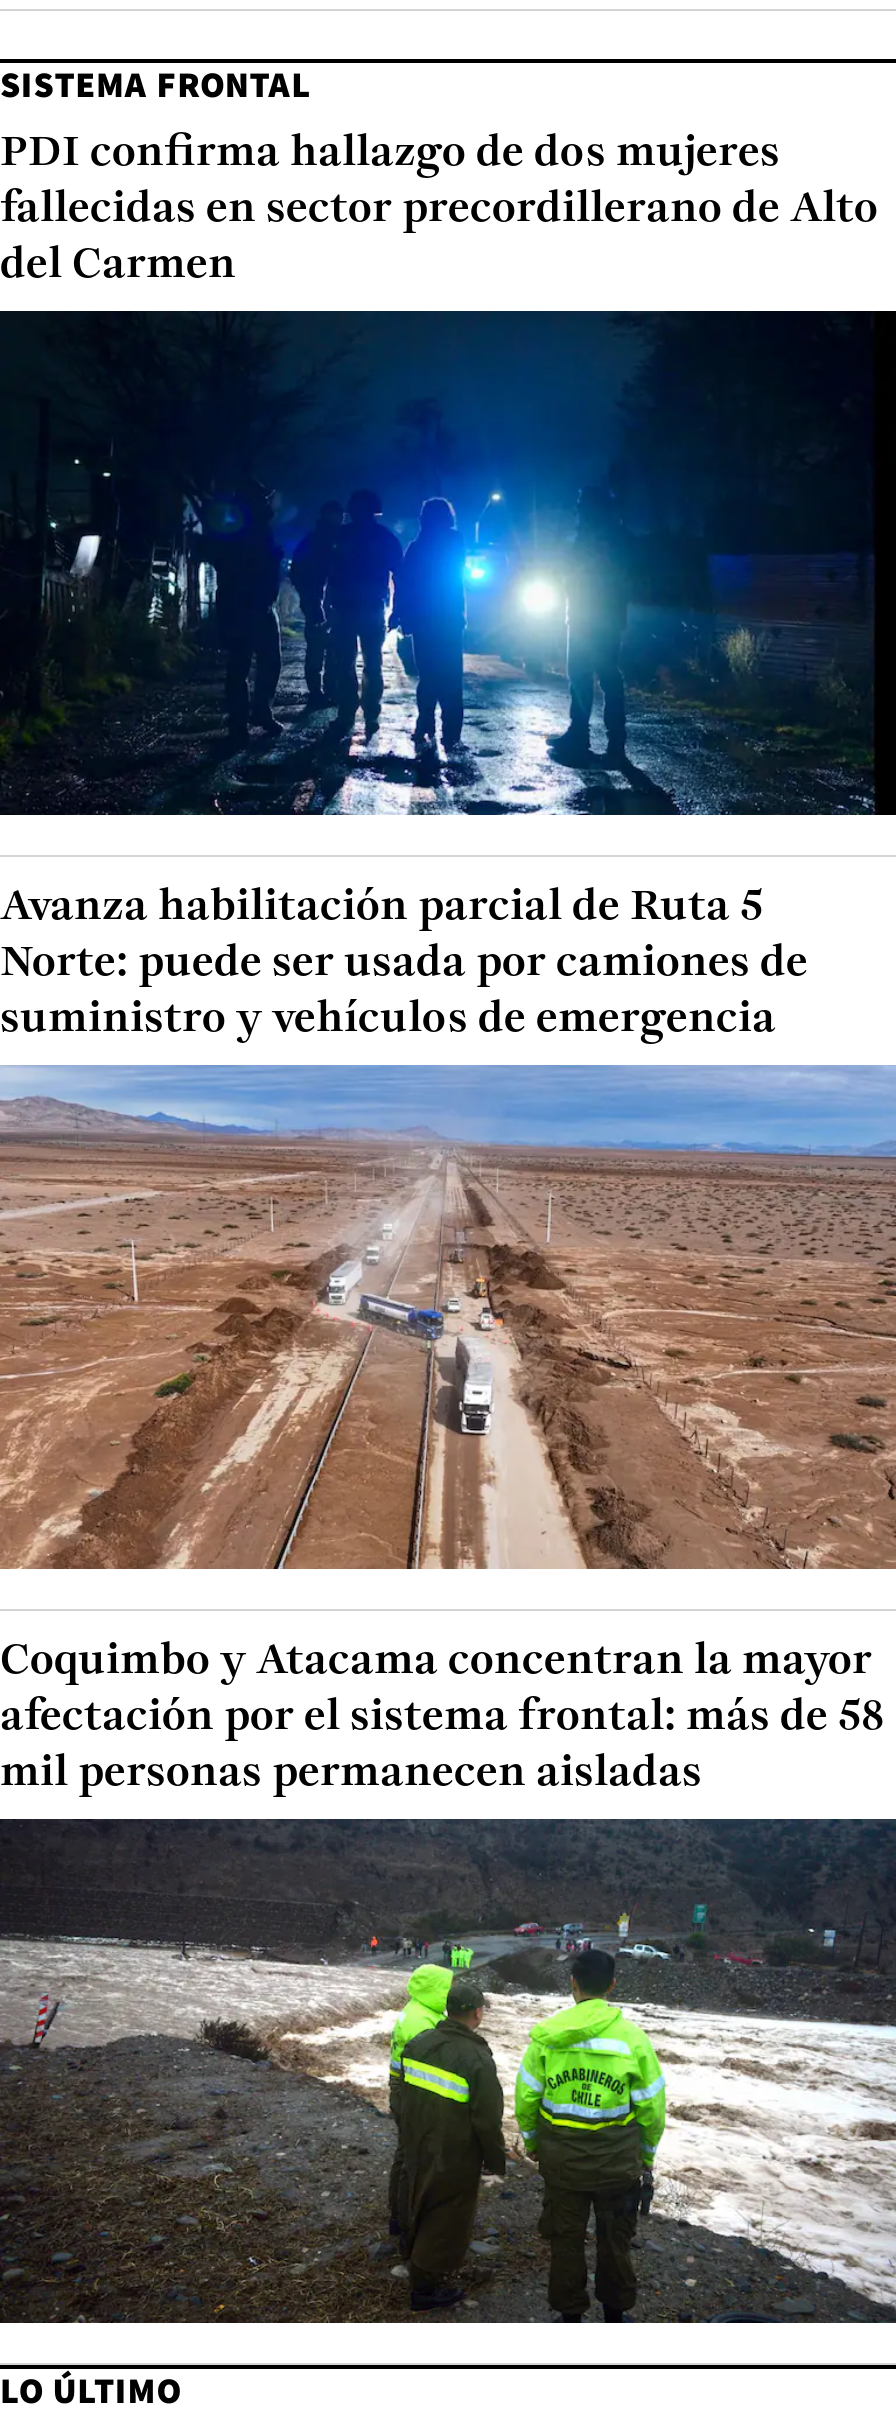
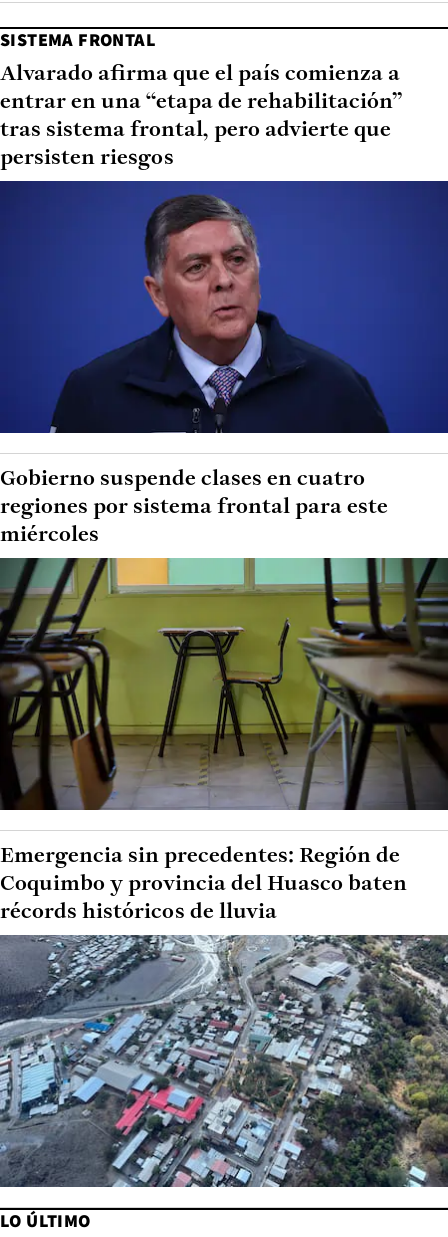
- PDI confirma hallazgo de dos mujeres
- fallecidas en sector precordillerano de Alto
- del Carmen
+ Alvarado afirma que el país comienza a
+ entrar en una “etapa de rehabilitación”
+ tras sistema frontal, pero advierte que
+ persisten riesgos

- [image]
- Avanza habilitación parcial de Ruta 5
- Norte: puede ser usada por camiones de
- suministro y vehículos de emergencia
+ [image]
+ Gobierno suspende clases en cuatro
+ regiones por sistema frontal para este
+ miércoles

- [image]
- Coquimbo y Atacama concentran la mayor
- afectación por el sistema frontal: más de 58
- mil personas permanecen aisladas
+ [image]
+ Emergencia sin precedentes: Región de
+ Coquimbo y provincia del Huasco baten
+ récords históricos de lluvia

- [image]
+ [image]
